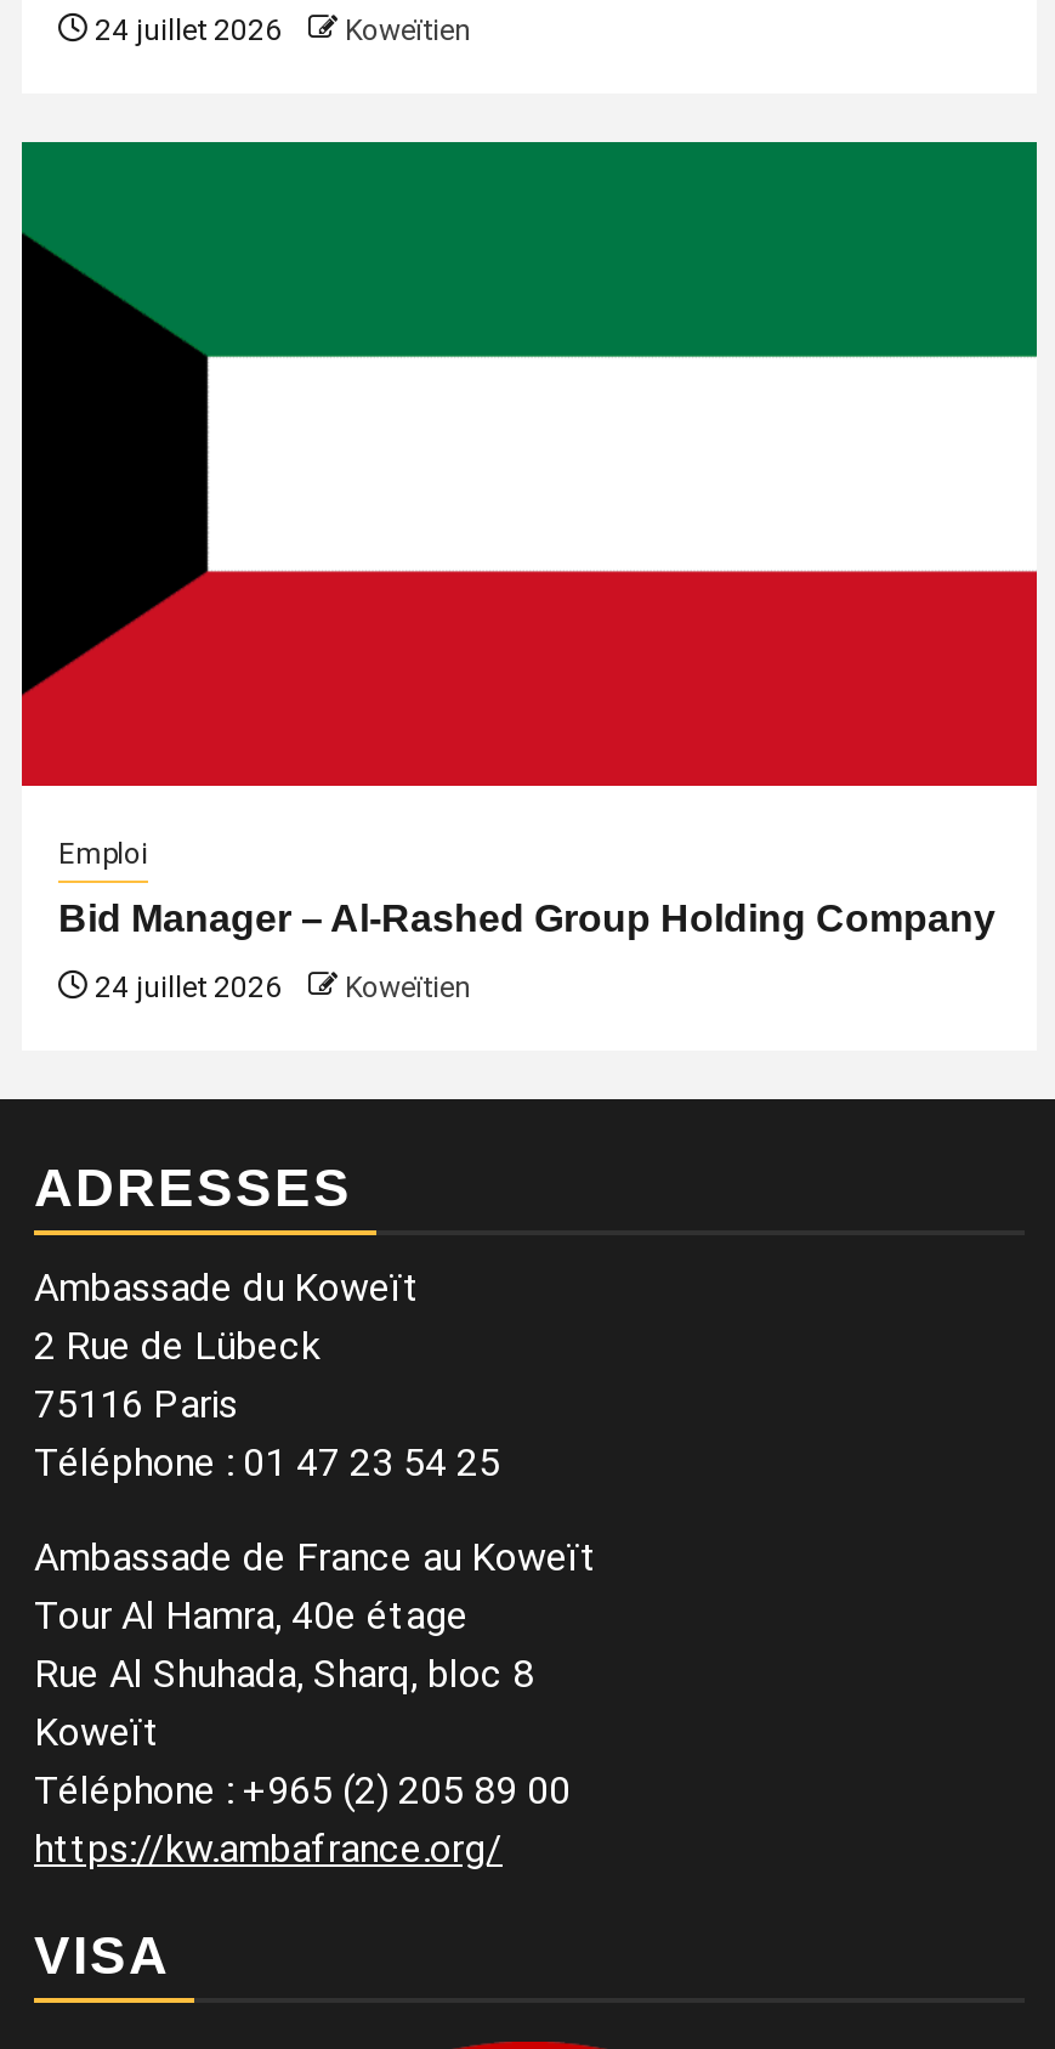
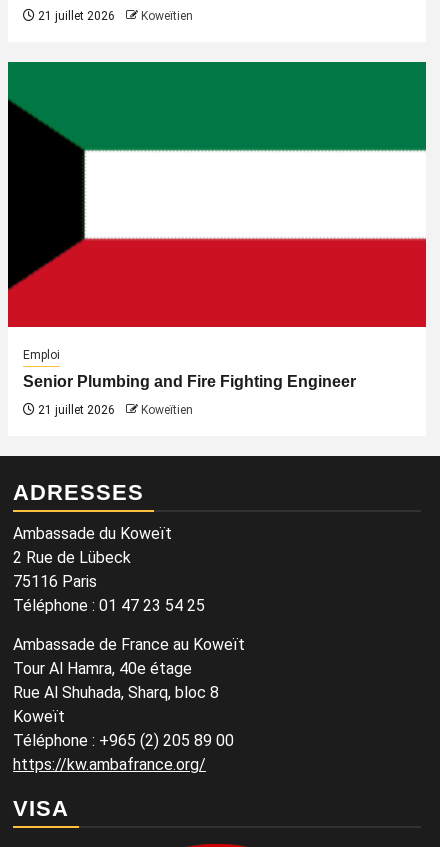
- 24 juillet 2026 Koweïtien
+ 21 juillet 2026 Koweïtien

- Bid Manager – Al-Rashed Group Holding Company
+ Senior Plumbing and Fire Fighting Engineer

- 24 juillet 2026 Koweïtien
+ 21 juillet 2026 Koweïtien
